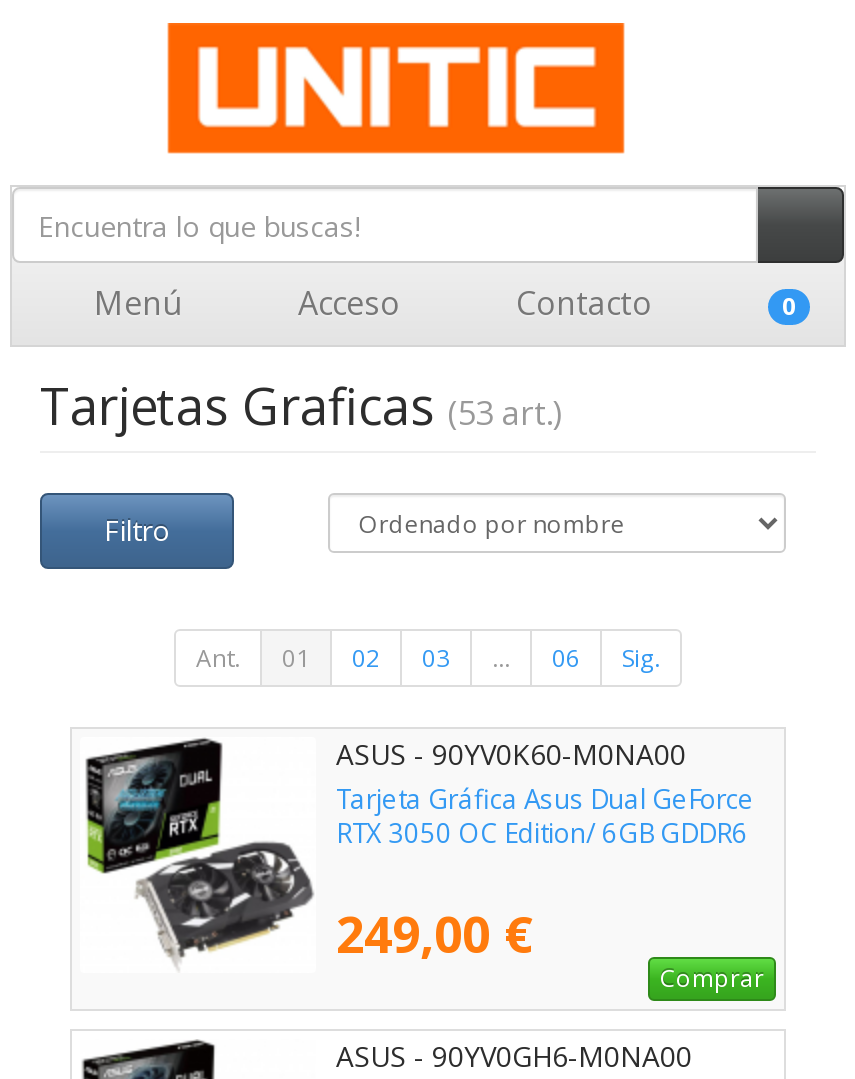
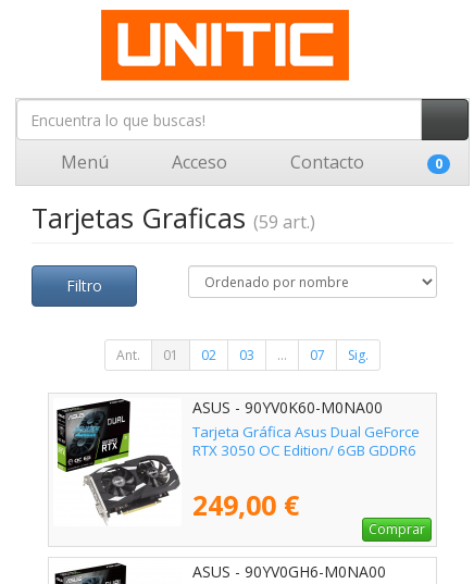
- Tarjetas Graficas (53 art.)
+ Tarjetas Graficas (59 art.)

- 06
+ 07
